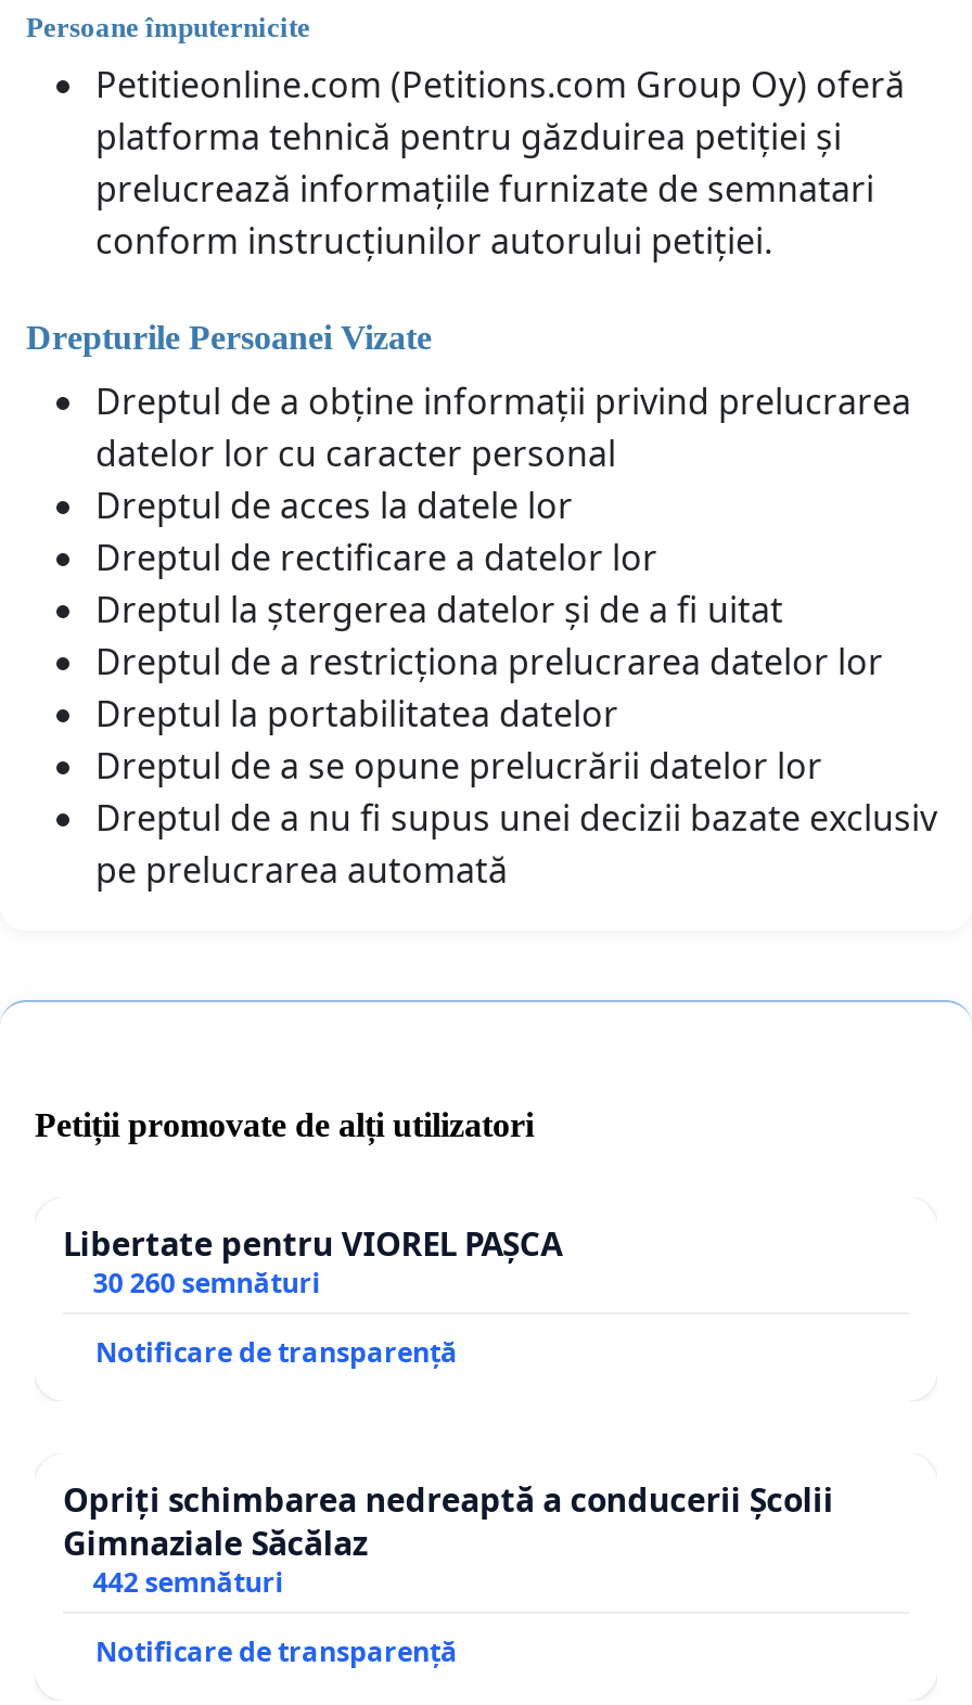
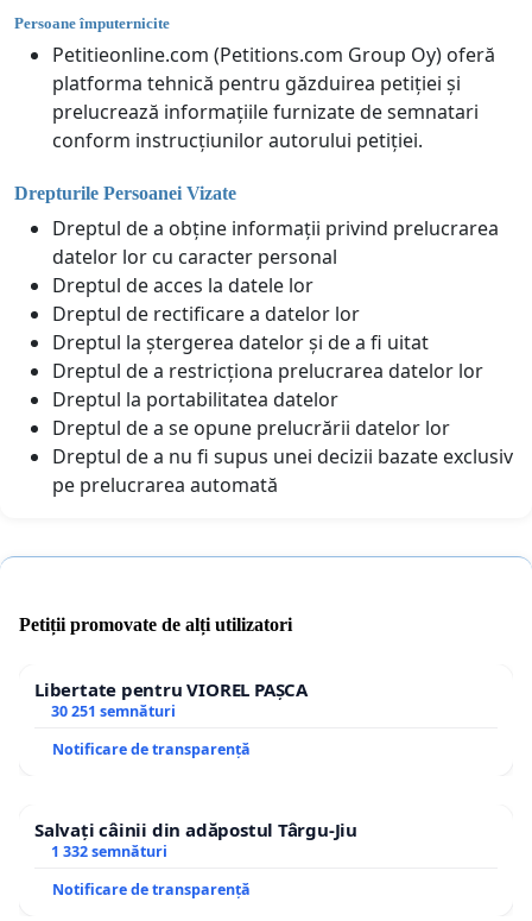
- 30 260 semnături
+ 30 251 semnături

- Opriți schimbarea nedreaptă a conducerii Școlii
- Gimnaziale Săcălaz
- 442 semnături
+ Salvați câinii din adăpostul Târgu-Jiu
+ 1 332 semnături
